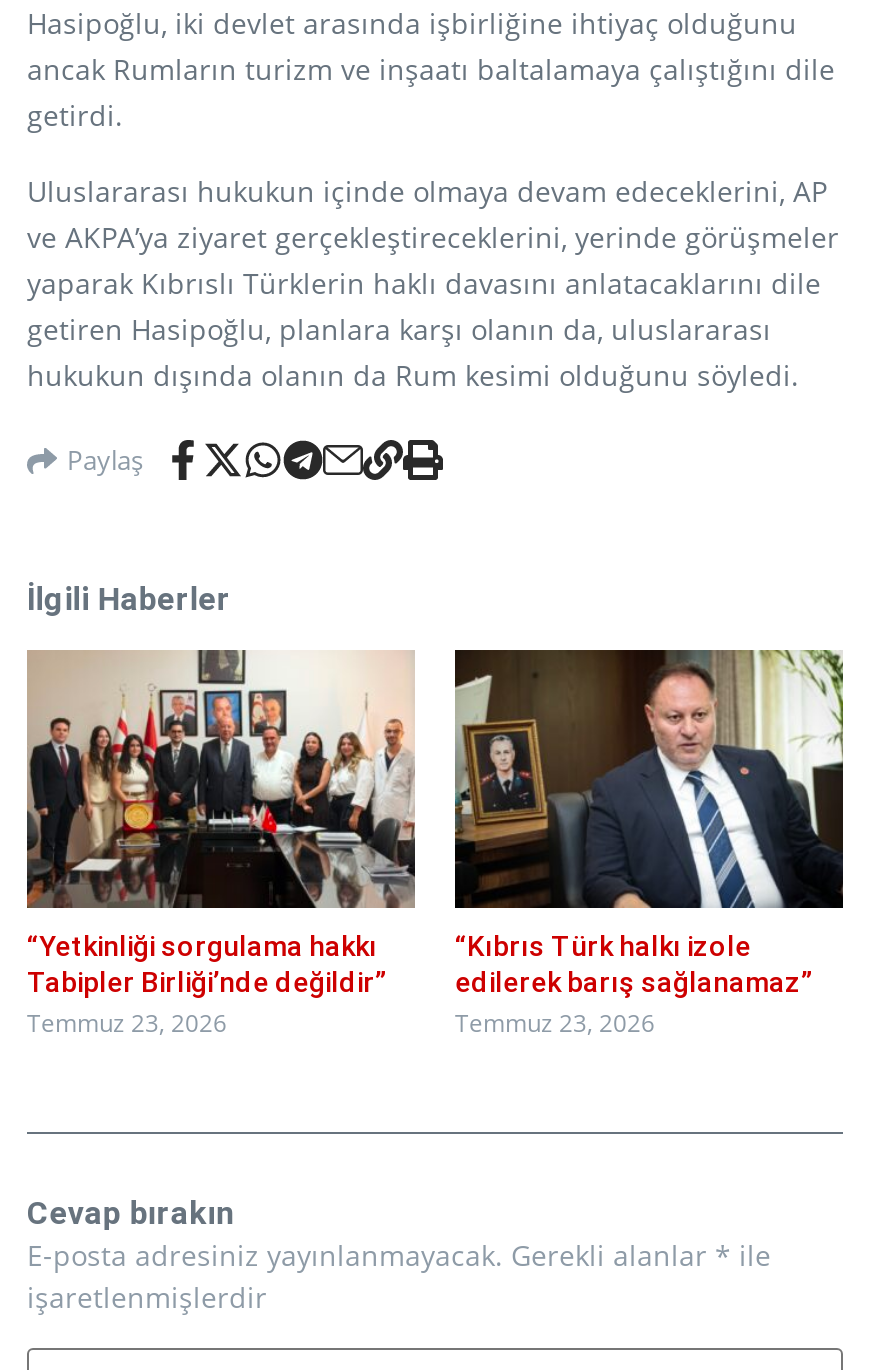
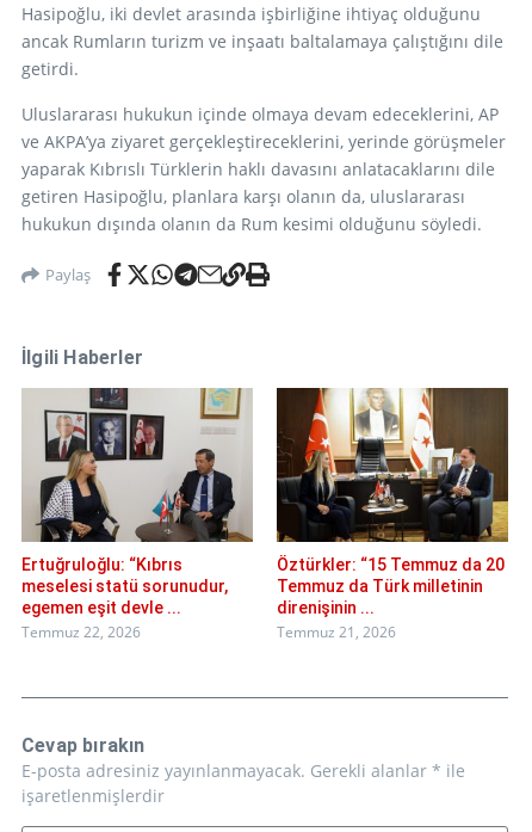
- [image]
- “Yetkinliği sorgulama hakkı
- Tabipler Birliği’nde değildir”
- Temmuz 23, 2026
+ [image]
+ Ertuğruloğlu: “Kıbrıs
+ meselesi statü sorunudur,
+ egemen eşit devle ...
+ Temmuz 22, 2026

- [image]
- “Kıbrıs Türk halkı izole
- edilerek barış sağlanamaz”
- Temmuz 23, 2026
+ [image]
+ Öztürkler: “15 Temmuz da 20
+ Temmuz da Türk milletinin
+ direnişinin ...
+ Temmuz 21, 2026
